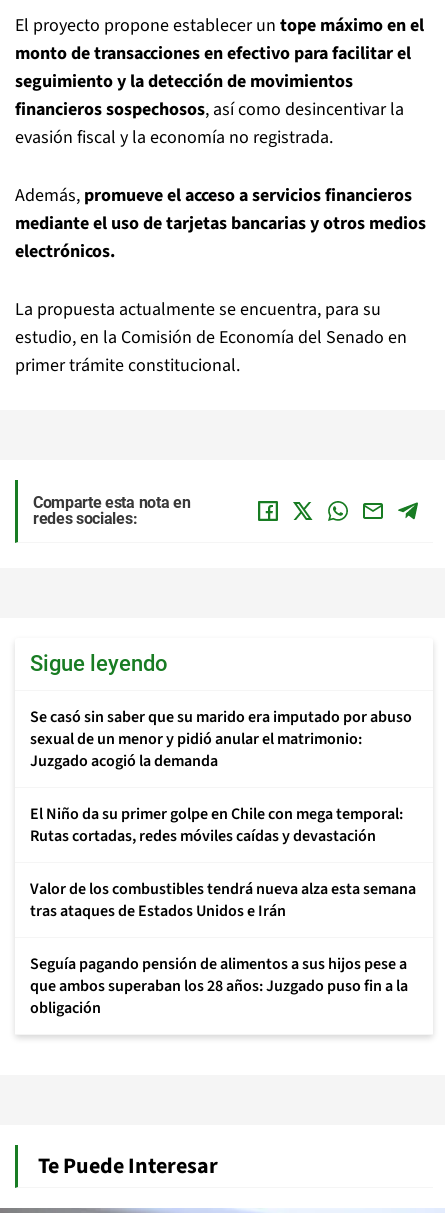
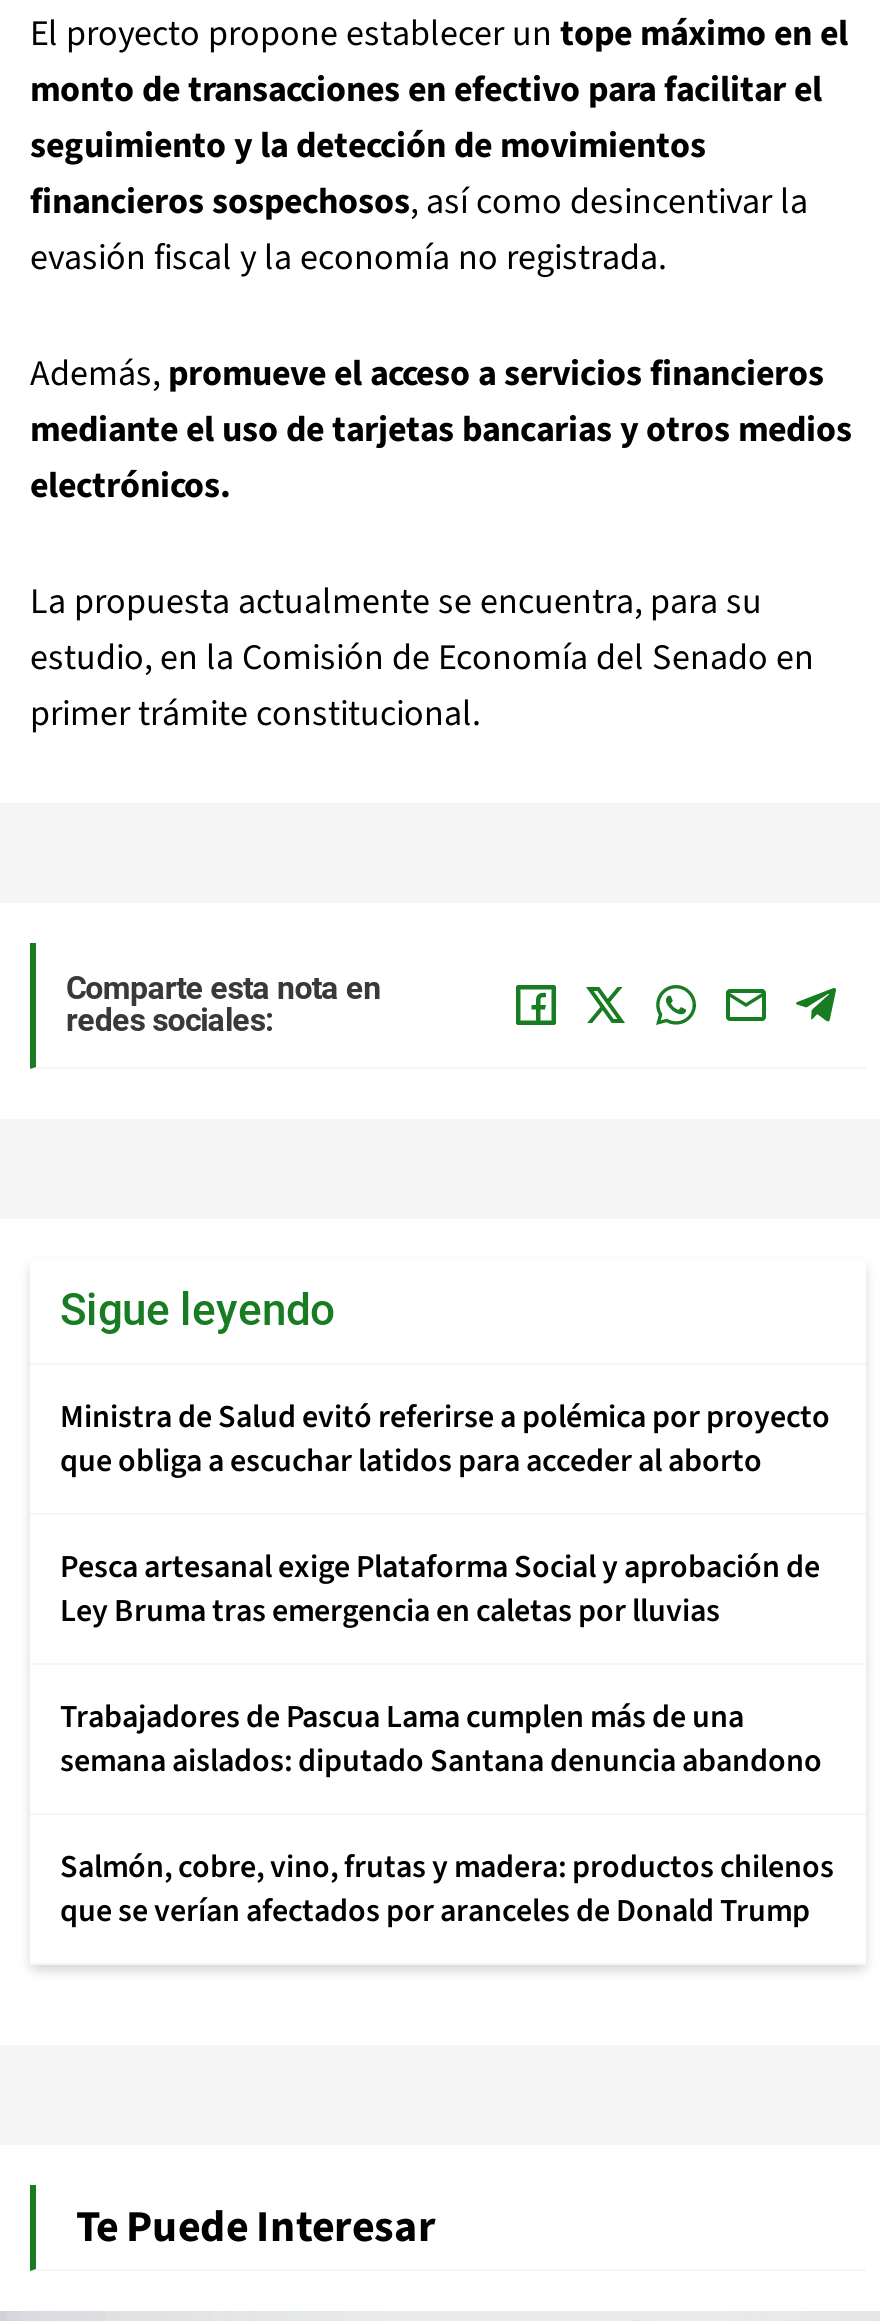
- Se casó sin saber que su marido era imputado por abuso
- sexual de un menor y pidió anular el matrimonio:
- Juzgado acogió la demanda
+ Ministra de Salud evitó referirse a polémica por proyecto
+ que obliga a escuchar latidos para acceder al aborto

- El Niño da su primer golpe en Chile con mega temporal:
- Rutas cortadas, redes móviles caídas y devastación
+ Pesca artesanal exige Plataforma Social y aprobación de
+ Ley Bruma tras emergencia en caletas por lluvias

- Valor de los combustibles tendrá nueva alza esta semana
- tras ataques de Estados Unidos e Irán
+ Trabajadores de Pascua Lama cumplen más de una
+ semana aislados: diputado Santana denuncia abandono

- Seguía pagando pensión de alimentos a sus hijos pese a
- que ambos superaban los 28 años: Juzgado puso fin a la
- obligación
+ Salmón, cobre, vino, frutas y madera: productos chilenos
+ que se verían afectados por aranceles de Donald Trump
